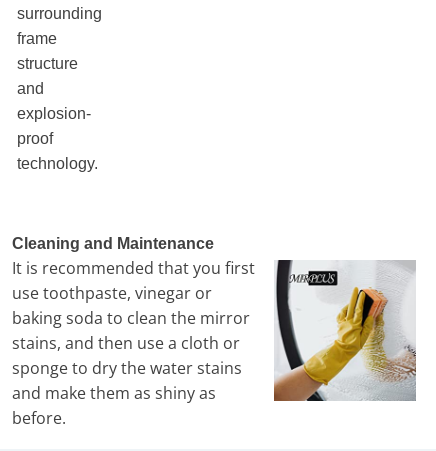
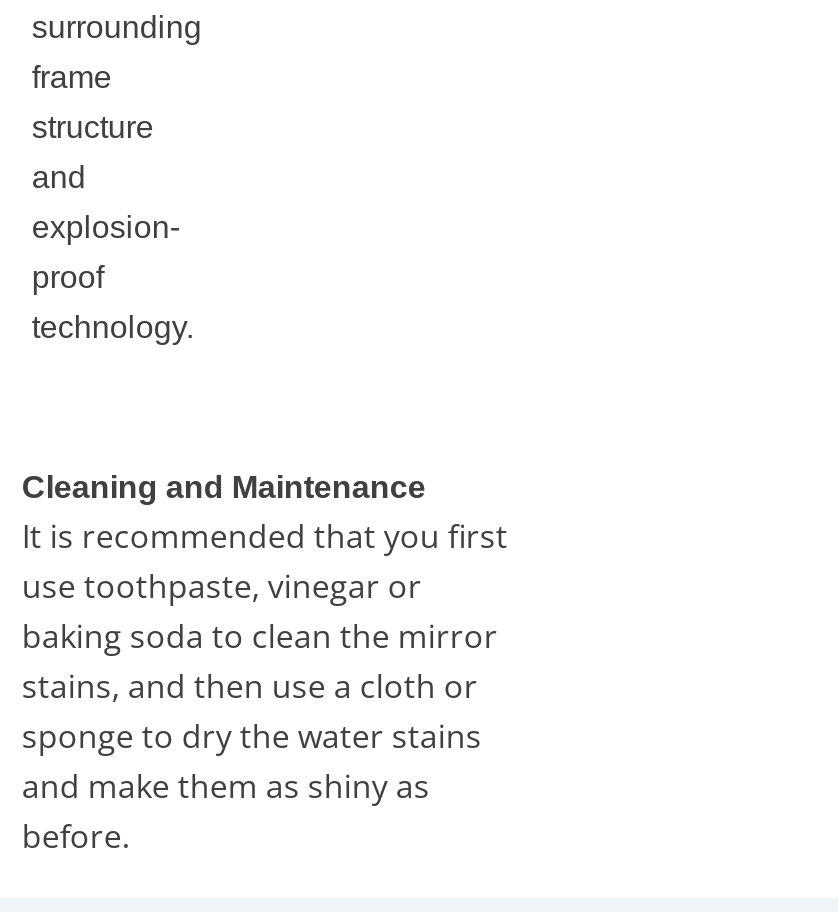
- [image]
